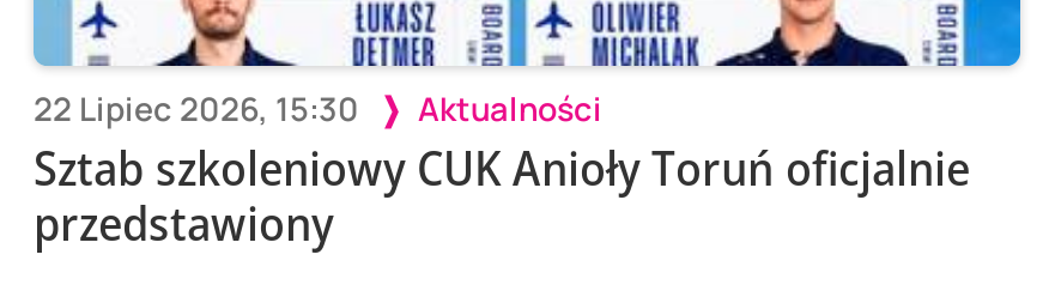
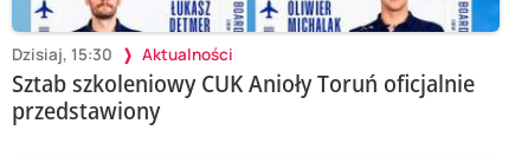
- 22 Lipiec 2026, 15:30 Aktualności
+ Dzisiaj, 15:30 Aktualności
